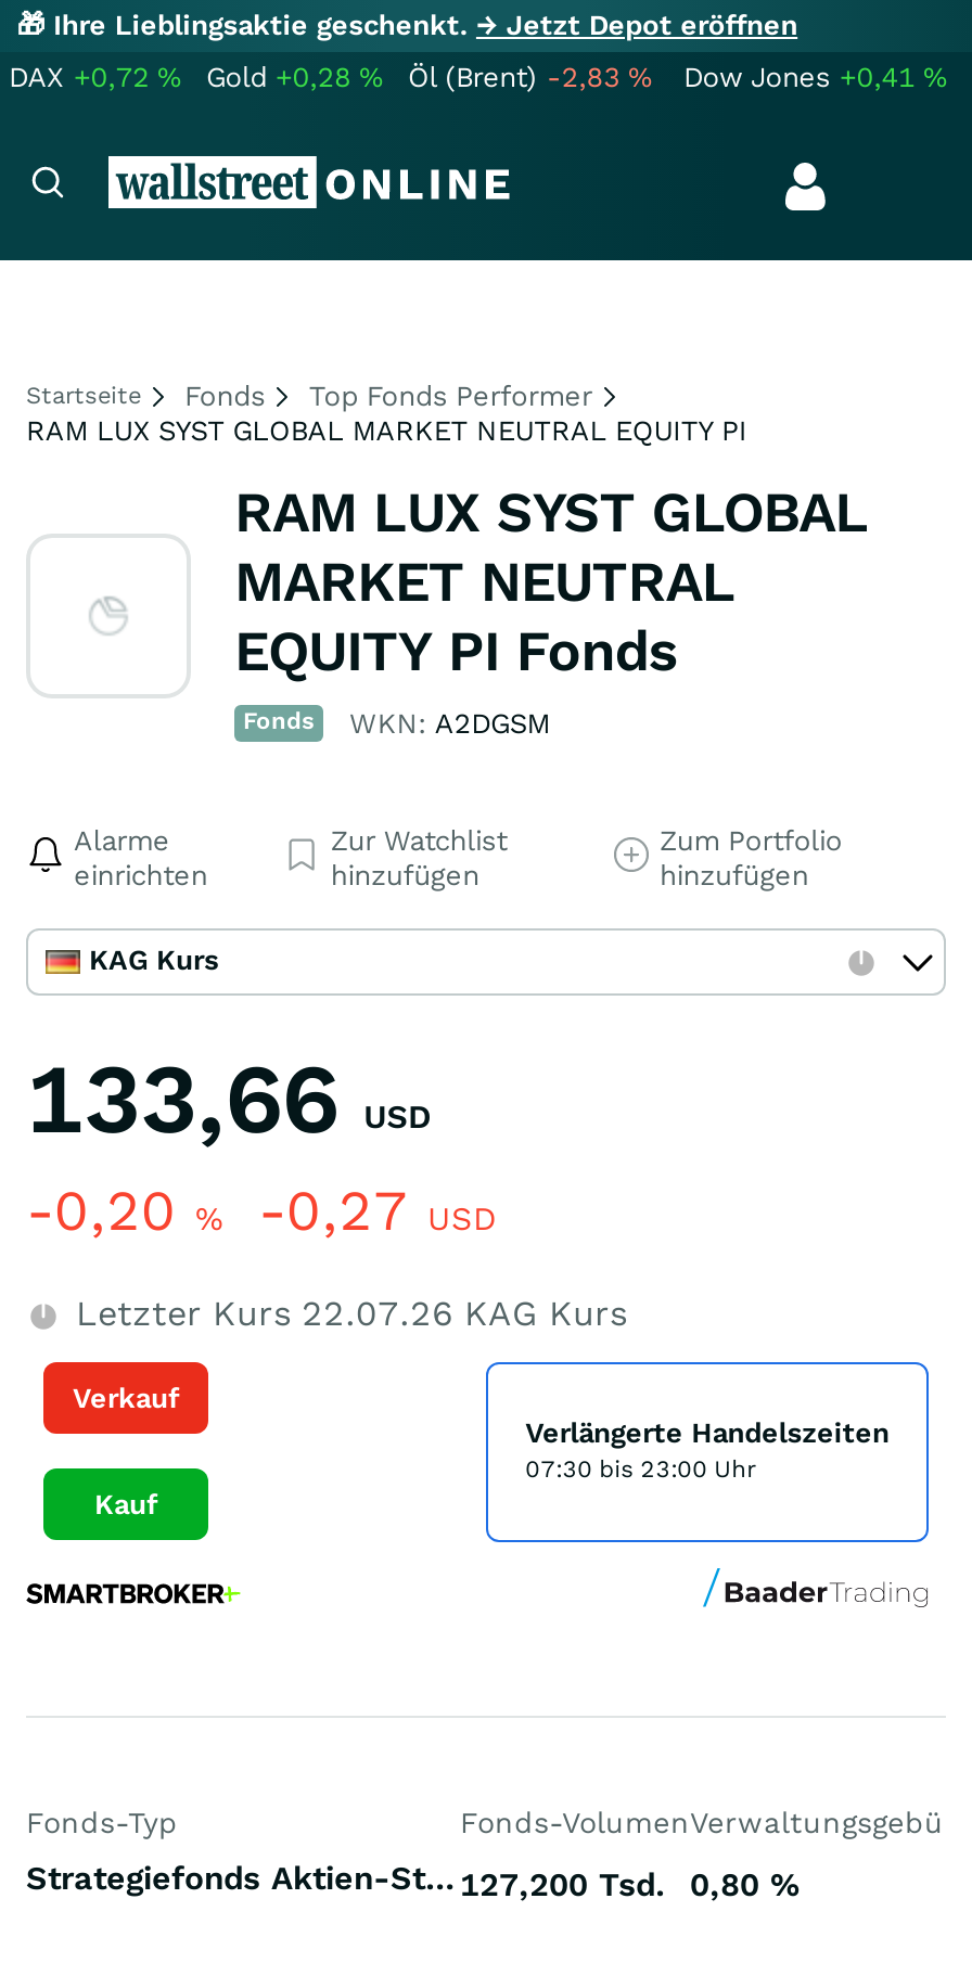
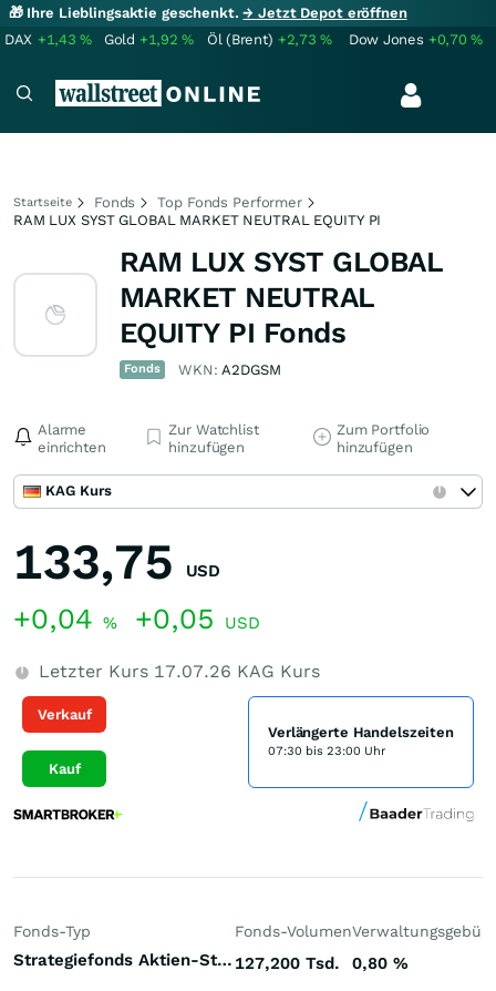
- DAX +0,72%
+ DAX +1,43%

- Gold +0,28%
+ Gold +1,92%

- Öl (Brent) -2,83%
+ Öl (Brent) +2,73%

- Dow Jones +0,41%
+ Dow Jones +0,70%

- 133,66 USD
+ 133,75 USD

- -0,20% -0,27 USD
+ +0,04% +0,05 USD

- Letzter Kurs 22.07.26 KAG Kurs
+ Letzter Kurs 17.07.26 KAG Kurs
